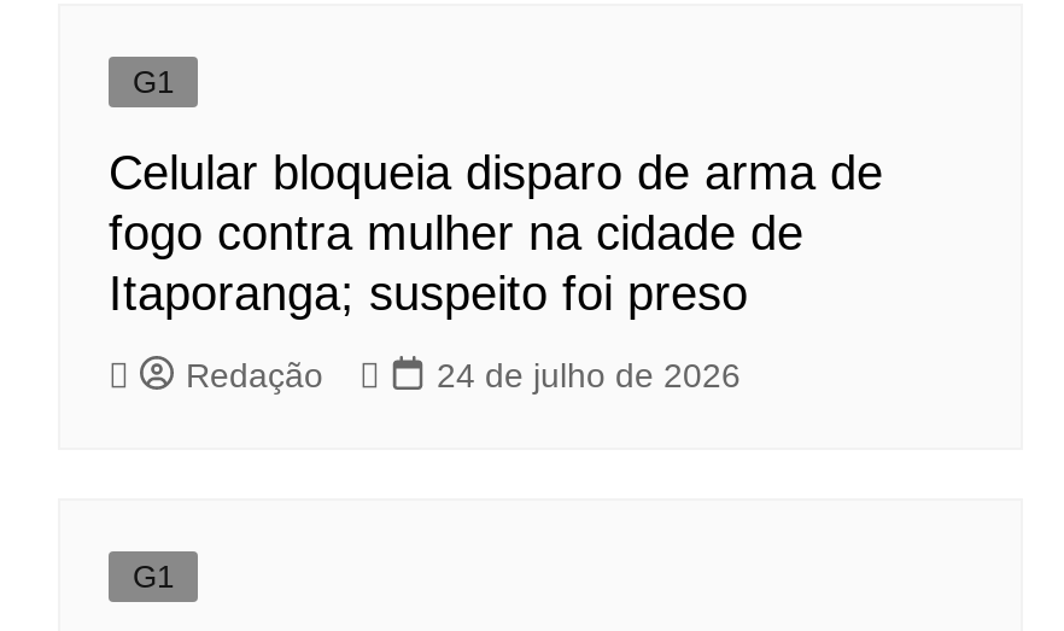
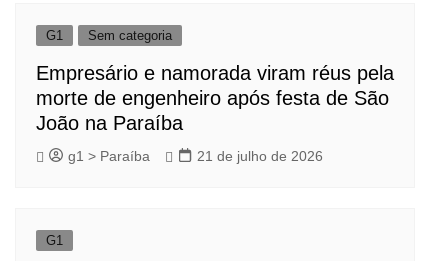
- Celular bloqueia disparo de arma de
- fogo contra mulher na cidade de
- Itaporanga; suspeito foi preso
- Redação
- 24 de julho de 2026
+ Sem categoria
+ Empresário e namorada viram réus pela
+ morte de engenheiro após festa de São
+ João na Paraíba
+ g1 > Paraíba
+ 21 de julho de 2026
